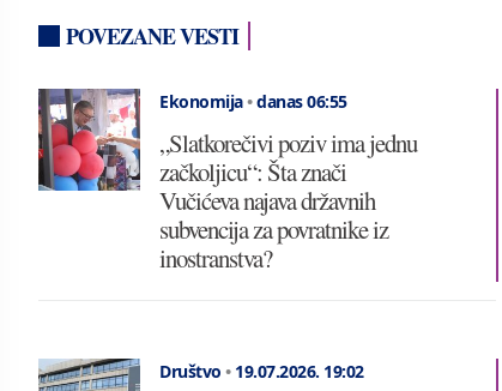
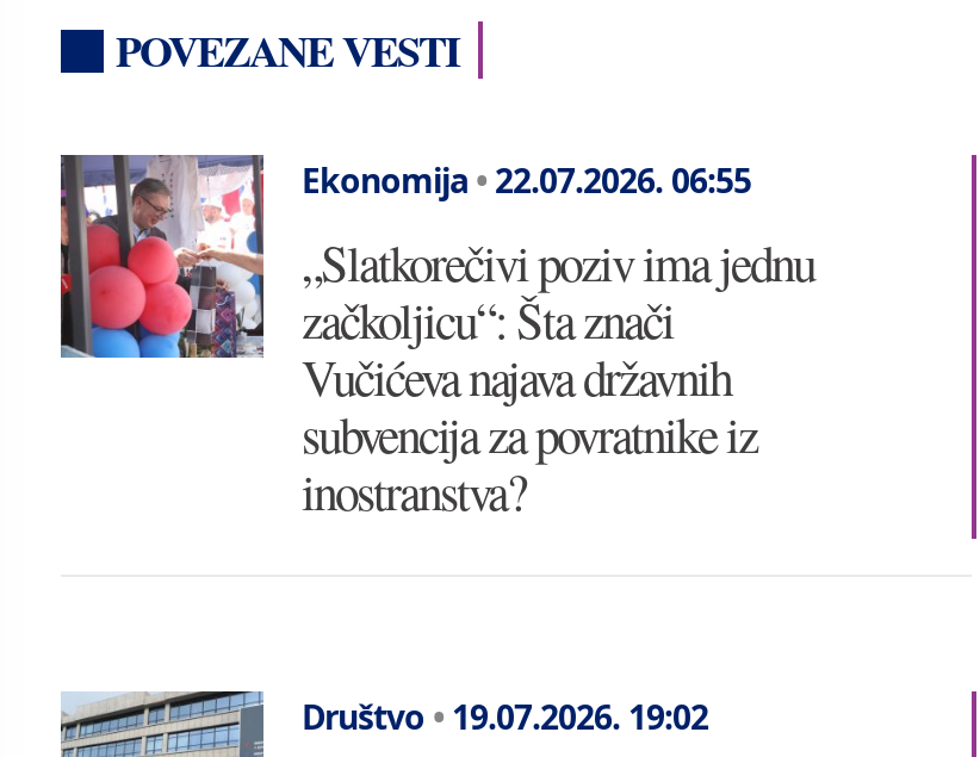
- Ekonomija • danas 06:55
+ Ekonomija • 22.07.2026. 06:55
